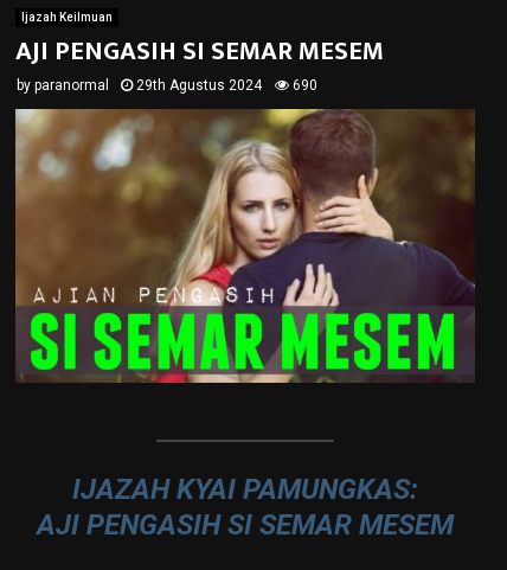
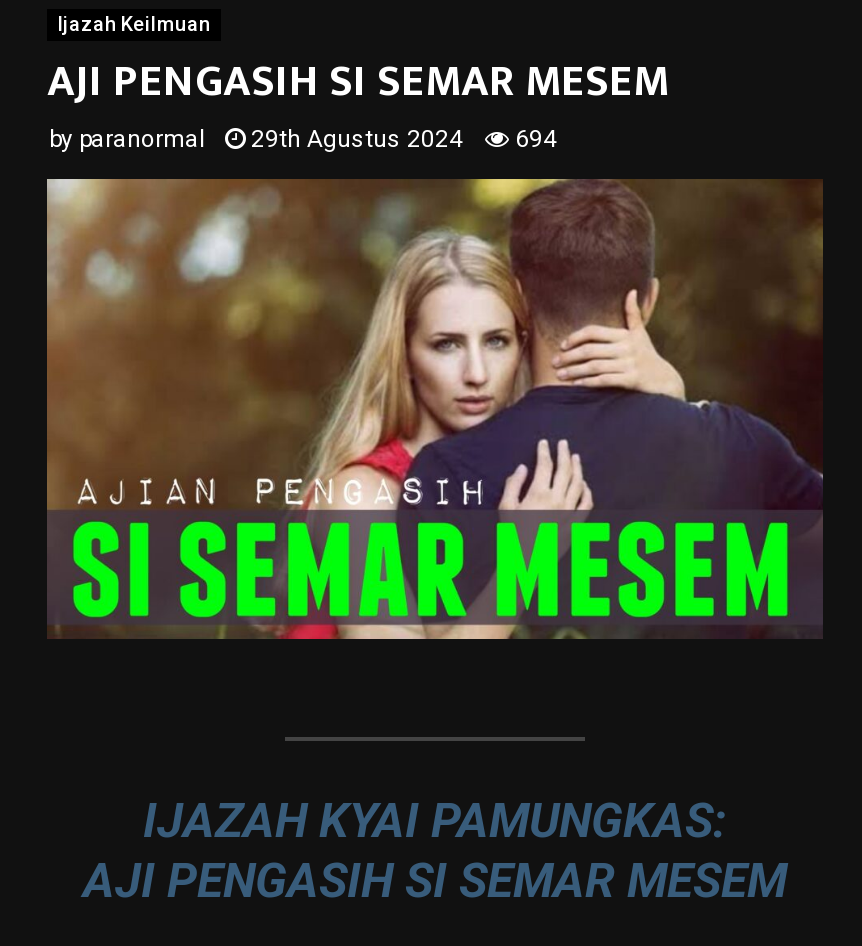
- by paranormal 29th Agustus 2024 690
+ by paranormal 29th Agustus 2024 694
